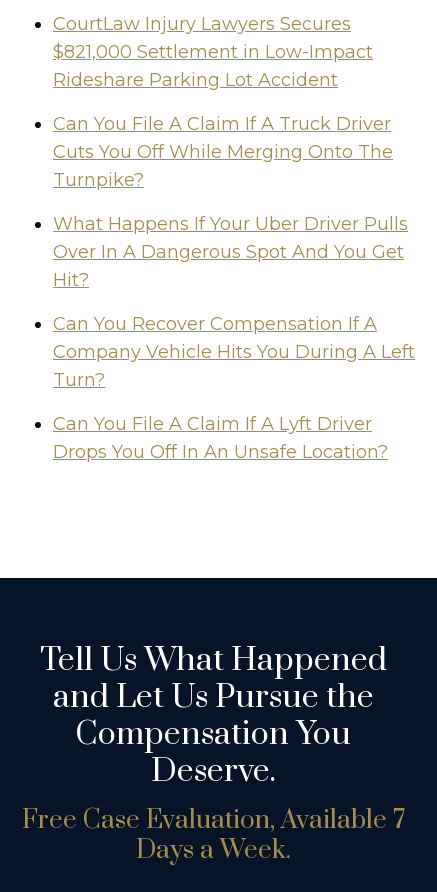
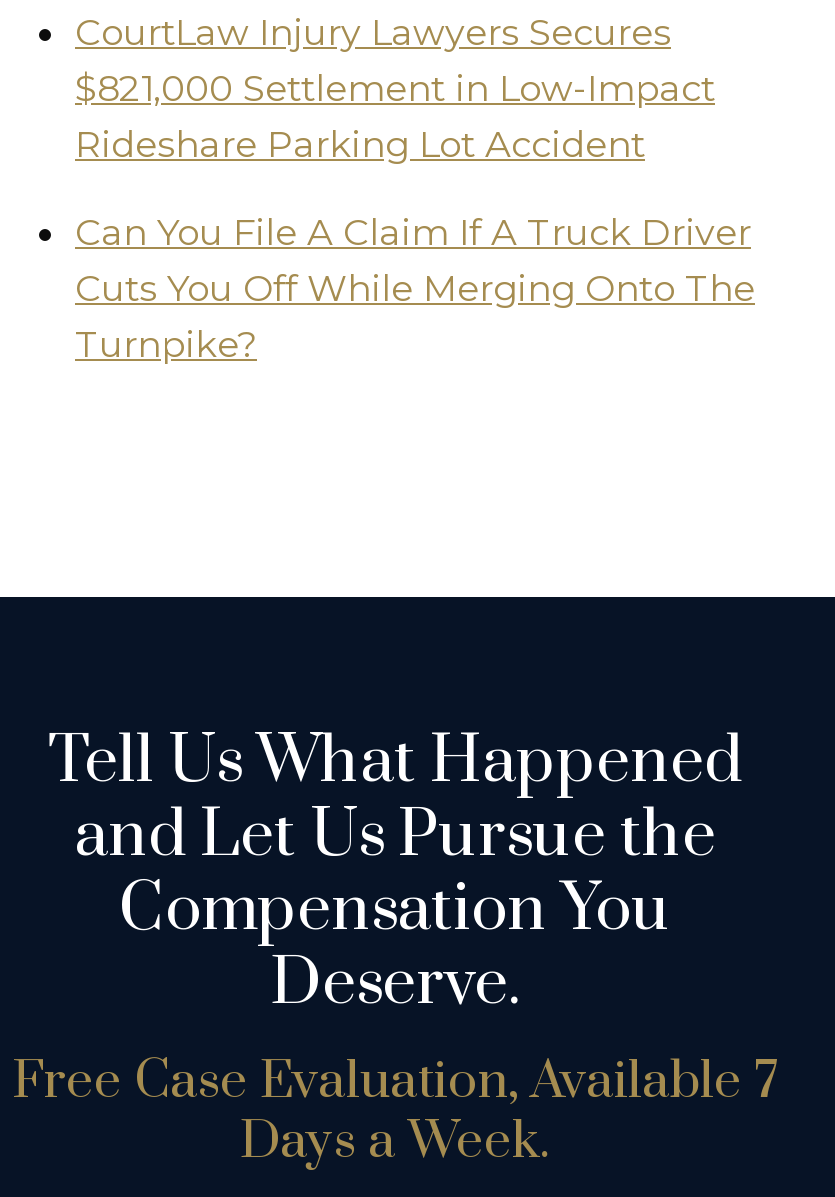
- What Happens If Your Uber Driver Pulls
- Over In A Dangerous Spot And You Get
- Hit?
- Can You Recover Compensation If A
- Company Vehicle Hits You During A Left
- Turn?
- Can You File A Claim If A Lyft Driver
- Drops You Off In An Unsafe Location?
